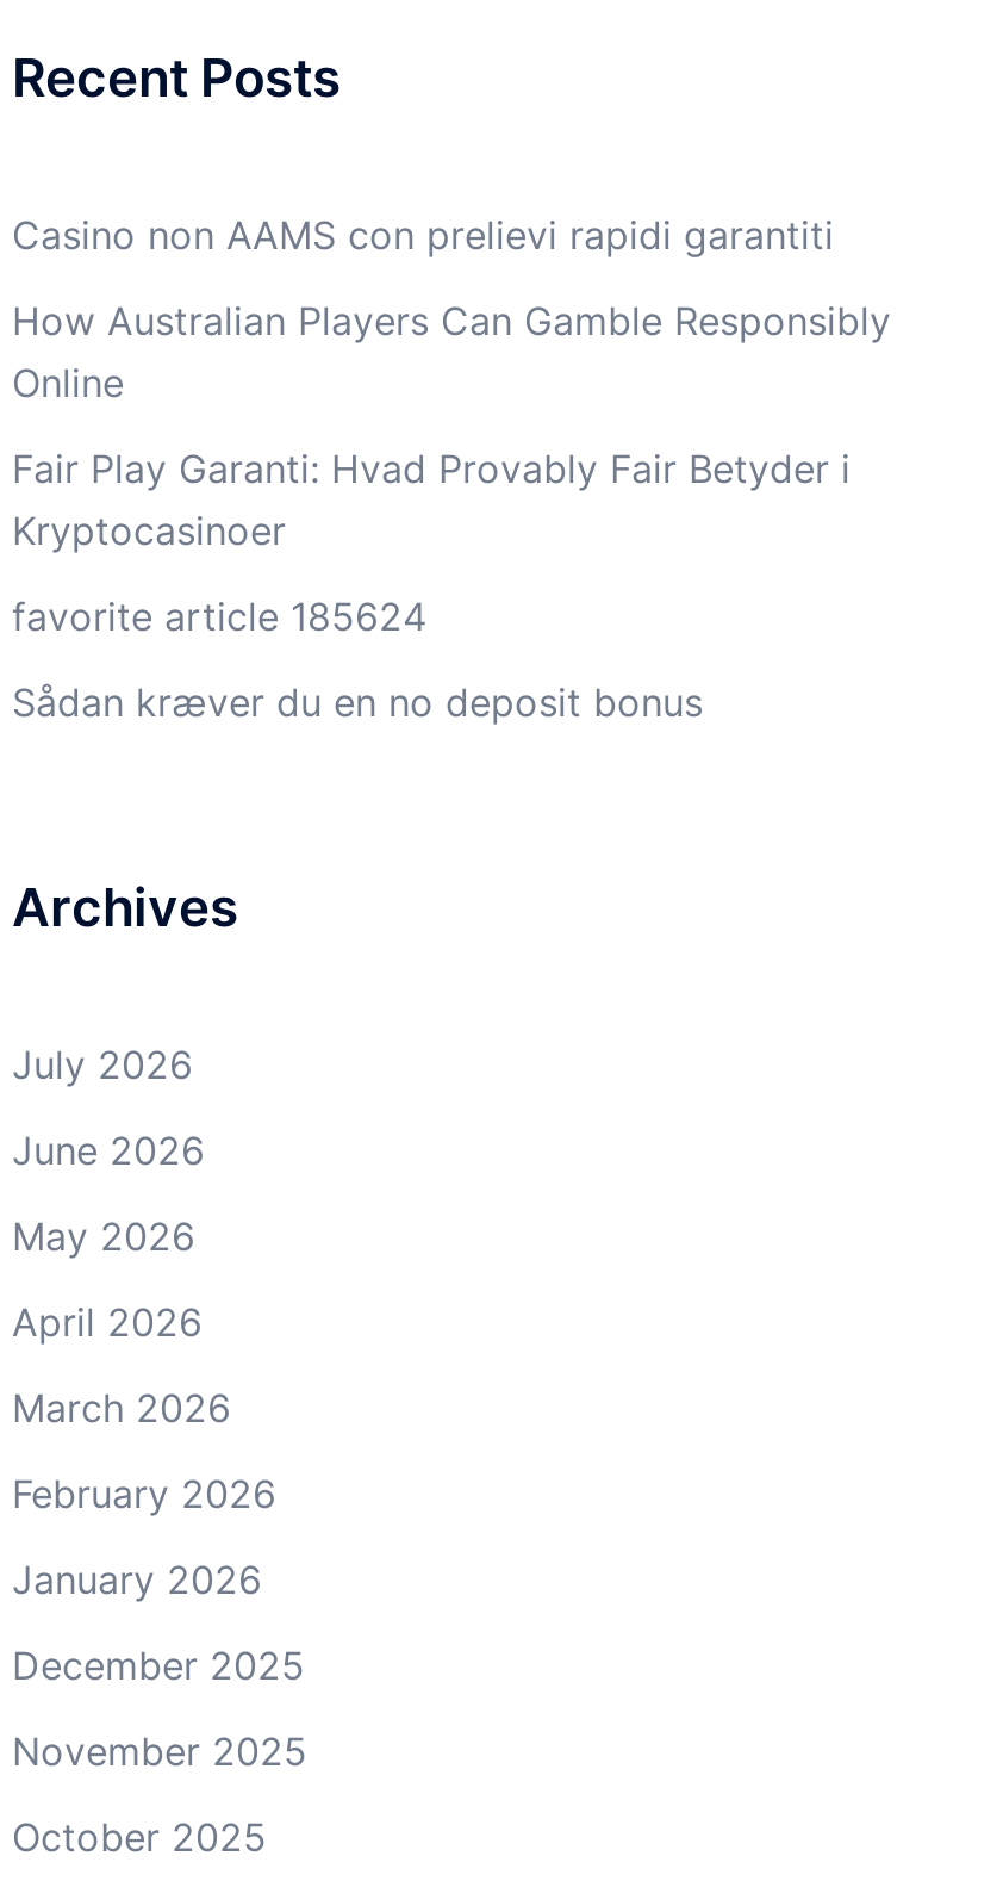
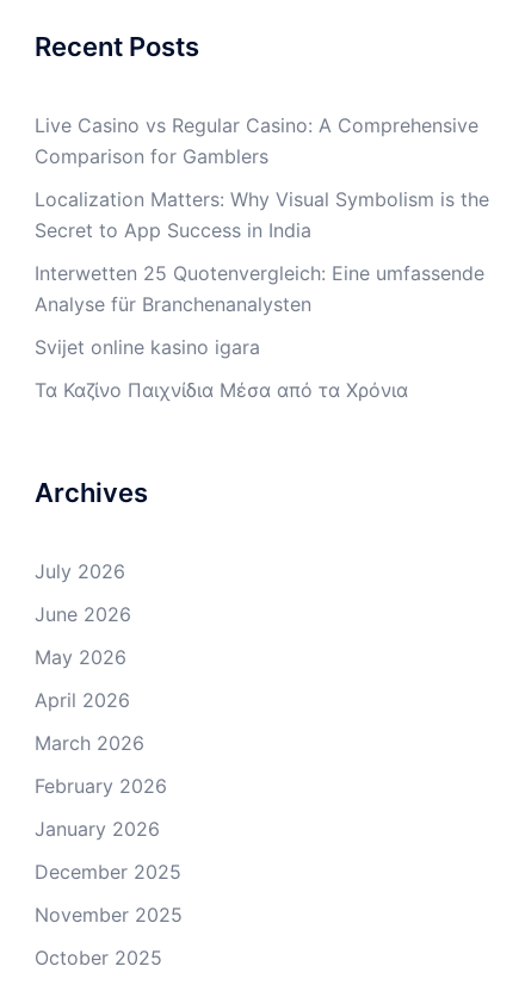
- Casino non AAMS con prelievi rapidi garantiti
+ Live Casino vs Regular Casino: A Comprehensive
+ Comparison for Gamblers

- How Australian Players Can Gamble Responsibly
- Online
+ Localization Matters: Why Visual Symbolism is the
+ Secret to App Success in India

- Fair Play Garanti: Hvad Provably Fair Betyder i
- Kryptocasinoer
+ Interwetten 25 Quotenvergleich: Eine umfassende
+ Analyse für Branchenanalysten

- favorite article 185624
+ Svijet online kasino igara

- Sådan kræver du en no deposit bonus
+ Τα Καζίνο Παιχνίδια Μέσα από τα Χρόνια
